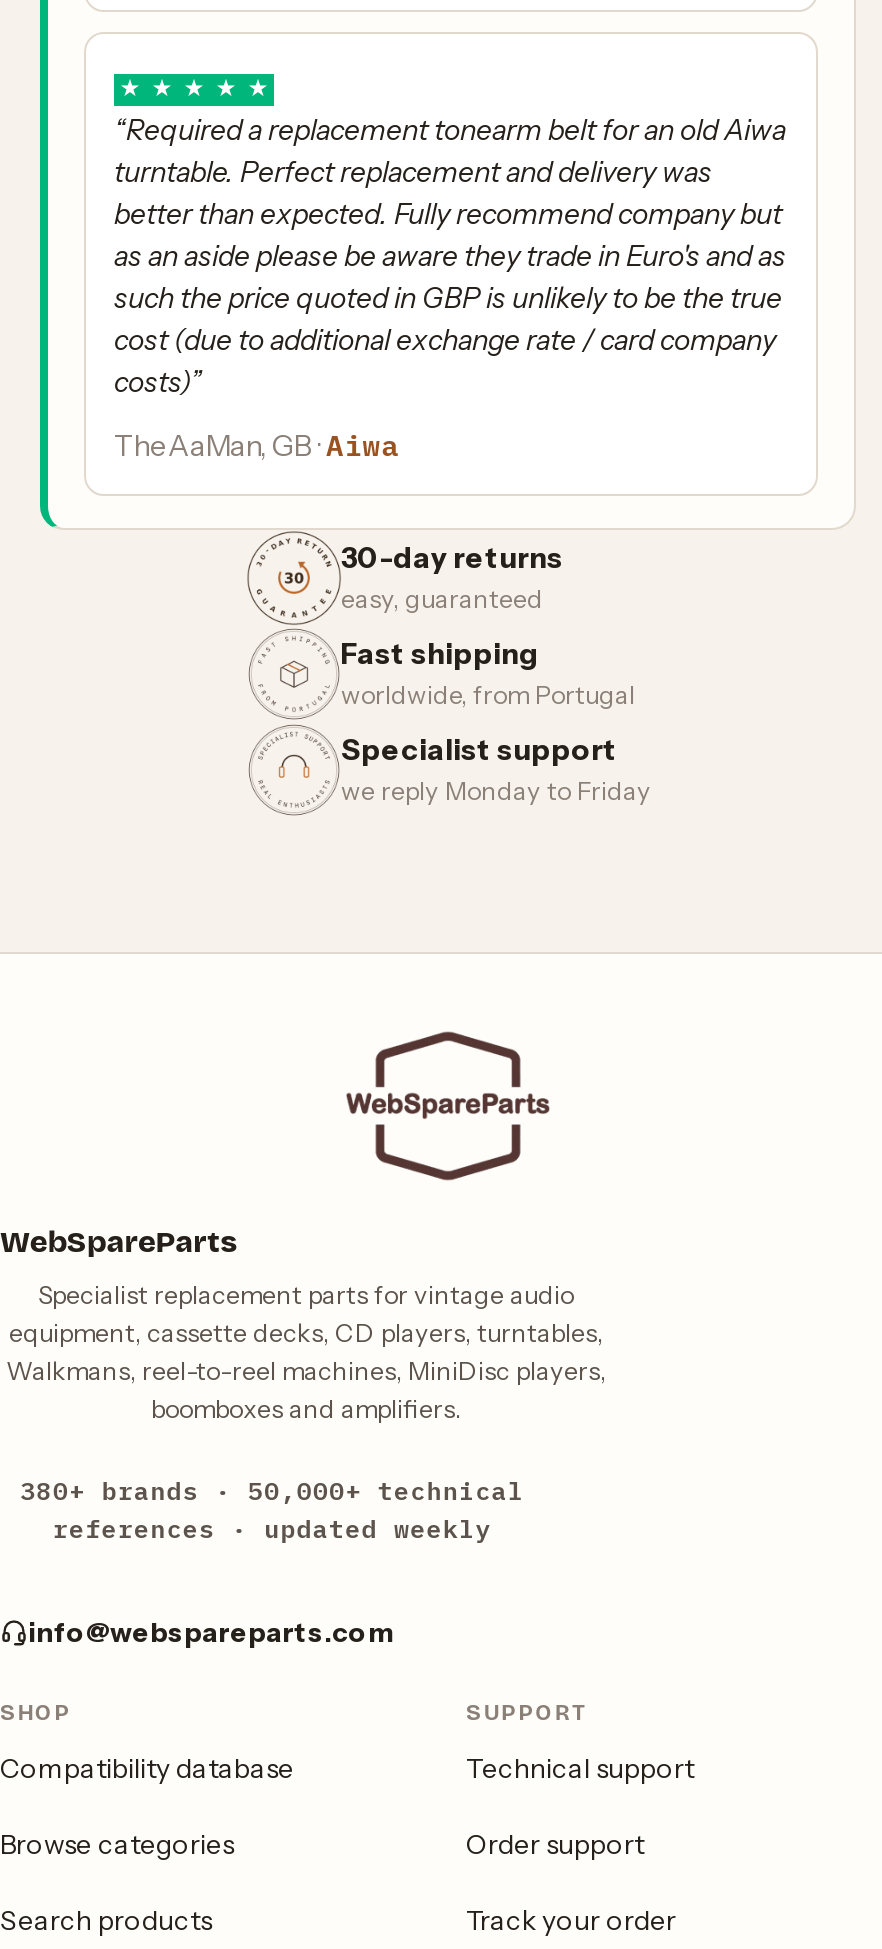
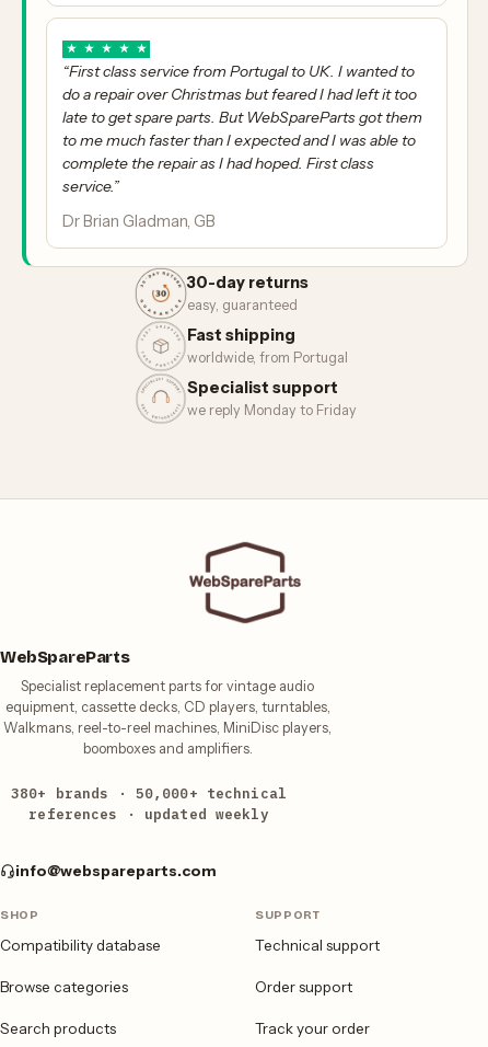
- “Required a replacement tonearm belt for an old Aiwa
- turntable. Perfect replacement and delivery was
- better than expected. Fully recommend company but
- as an aside please be aware they trade in Euro's and as
- such the price quoted in GBP is unlikely to be the true
- cost (due to additional exchange rate / card company
- costs)”
+ “First class service from Portugal to UK. I wanted to
+ do a repair over Christmas but feared I had left it too
+ late to get spare parts. But WebSpareParts got them
+ to me much faster than I expected and I was able to
+ complete the repair as I had hoped. First class
+ service.”

- TheAaMan, GB · Aiwa
+ Dr Brian Gladman, GB
